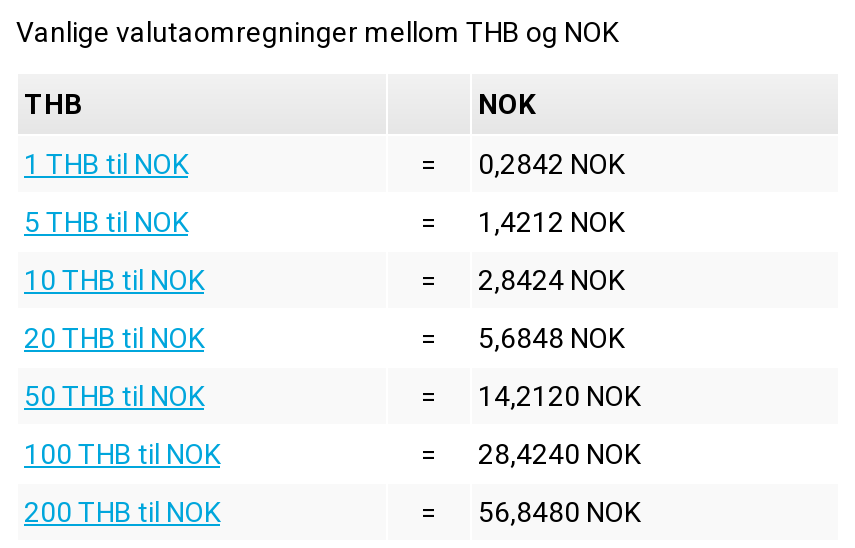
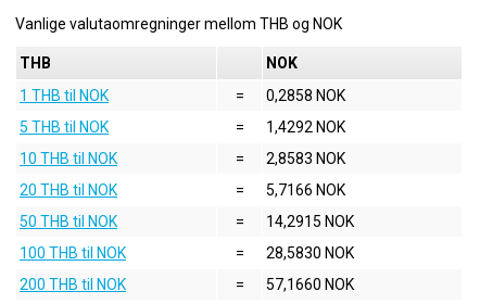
- 0,2842 NOK
+ 0,2858 NOK

- 1,4212 NOK
+ 1,4292 NOK

- 2,8424 NOK
+ 2,8583 NOK

- 5,6848 NOK
+ 5,7166 NOK

- 14,2120 NOK
+ 14,2915 NOK

- 28,4240 NOK
+ 28,5830 NOK

- 56,8480 NOK
+ 57,1660 NOK
